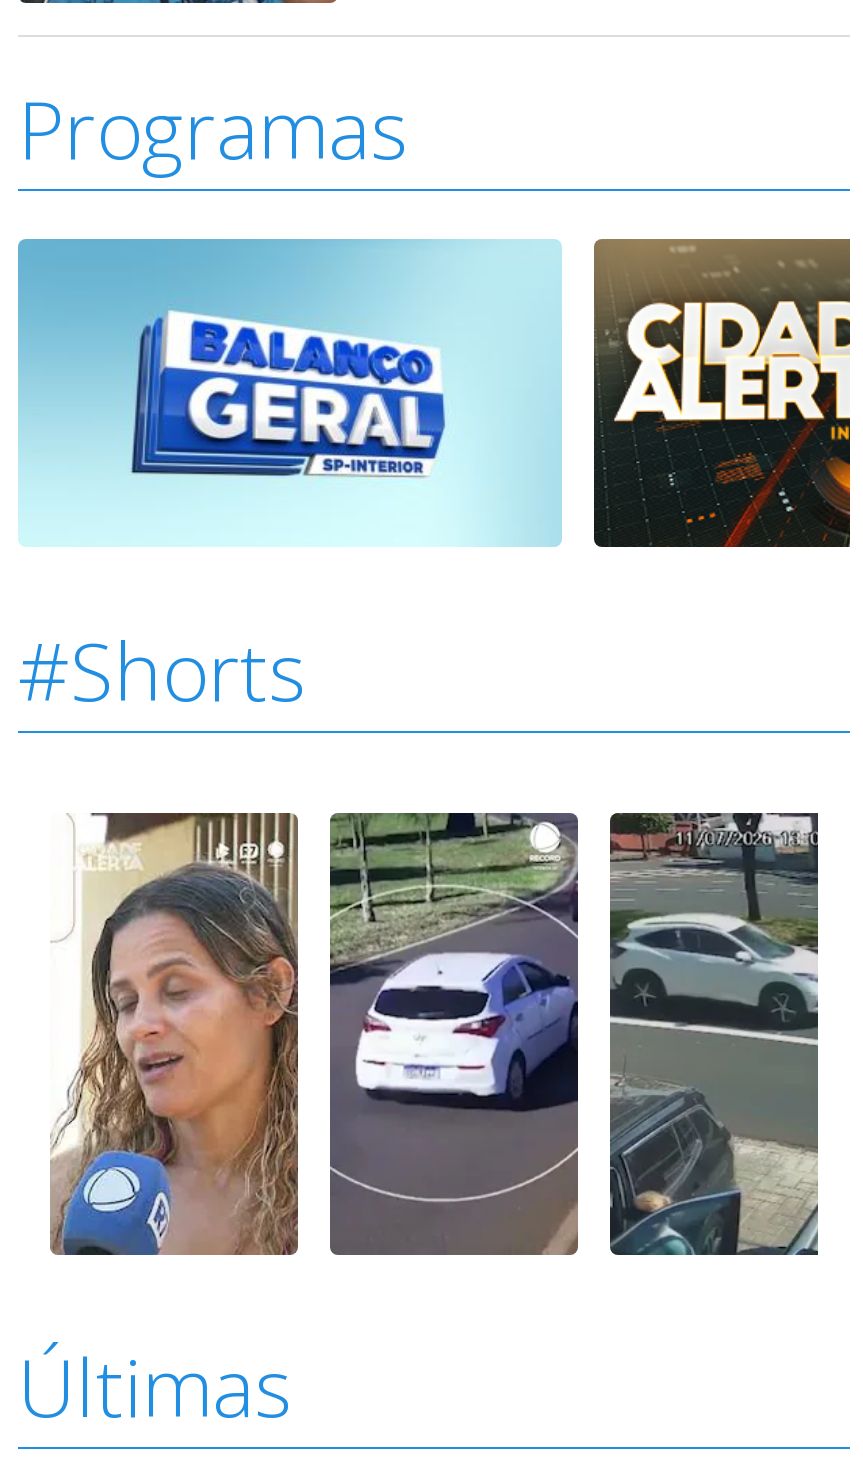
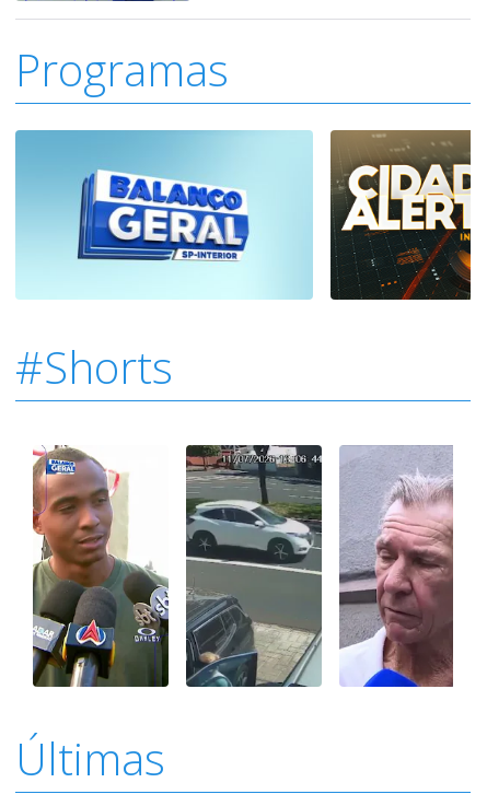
- [image]
+ [image]

- [image]
+ [image]

- [image]
+ [image]
